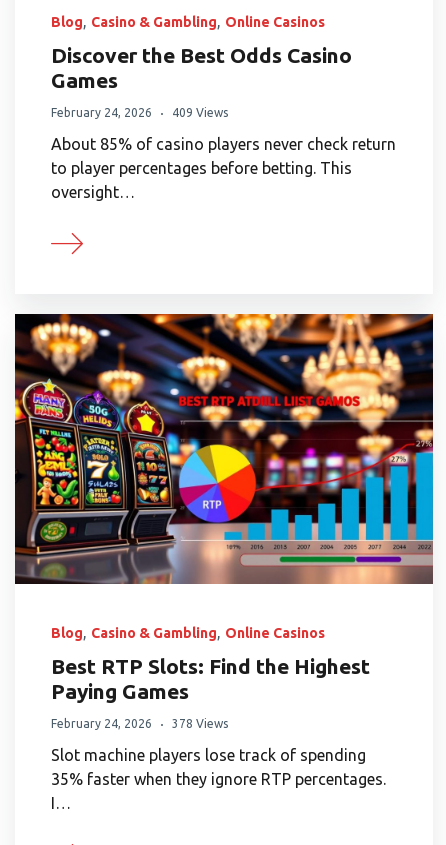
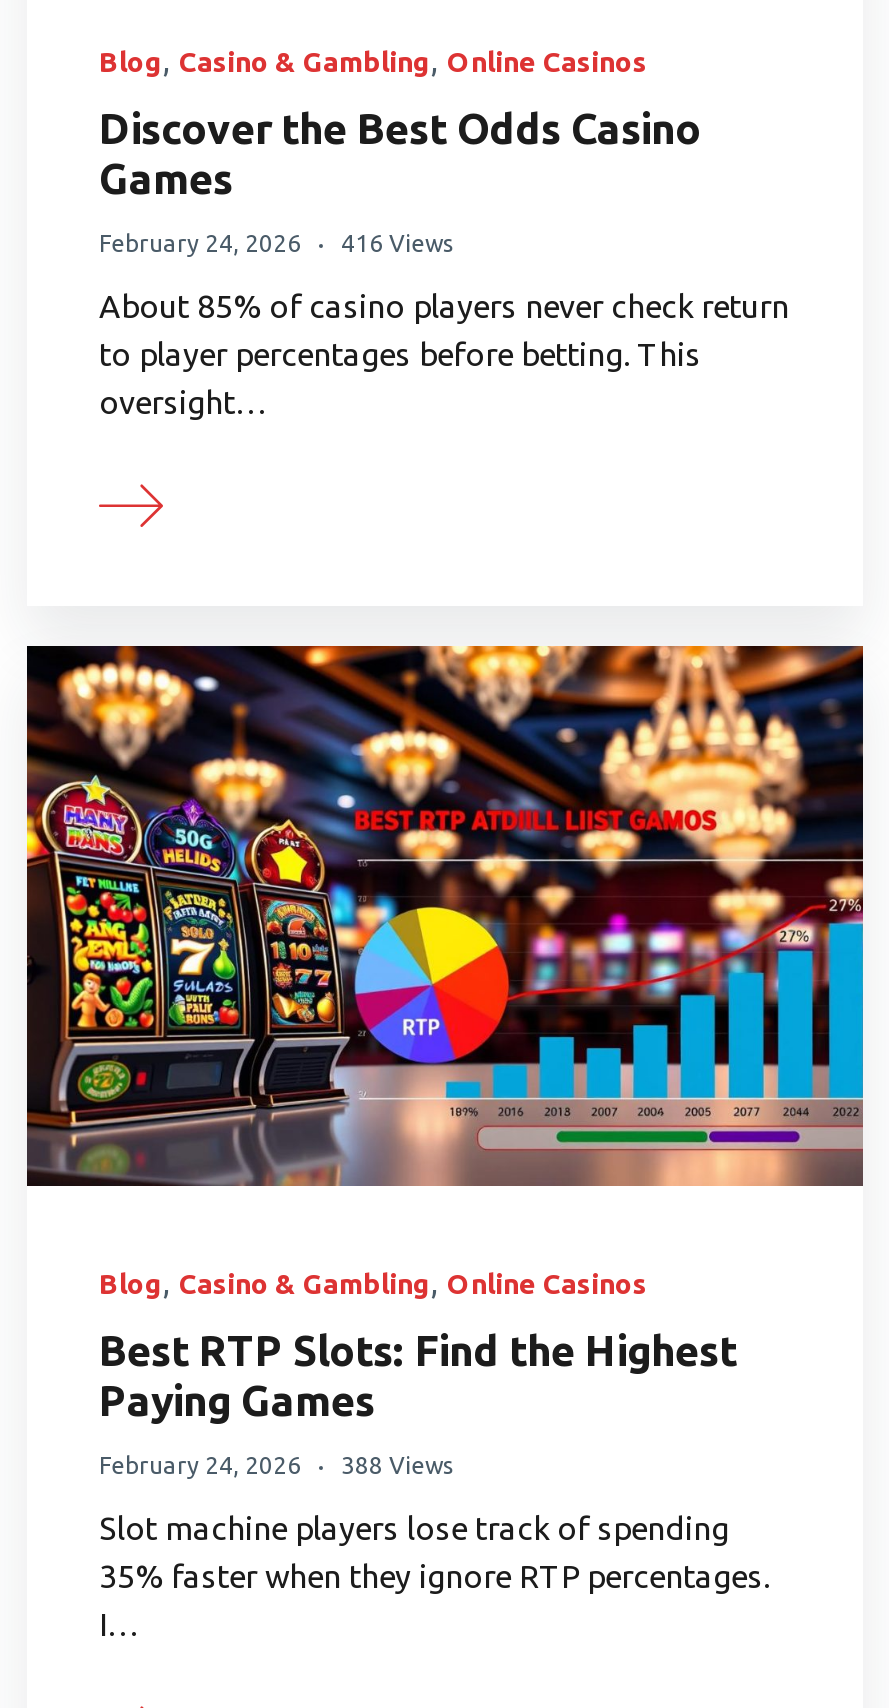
- February 24, 2026 409 Views
+ February 24, 2026 416 Views

- February 24, 2026 378 Views
+ February 24, 2026 388 Views
